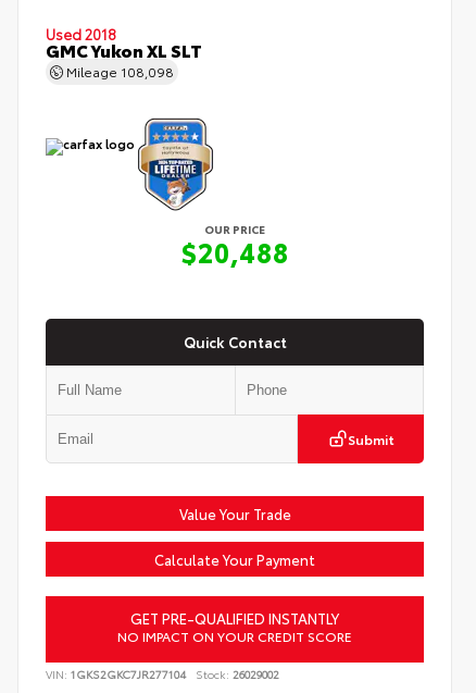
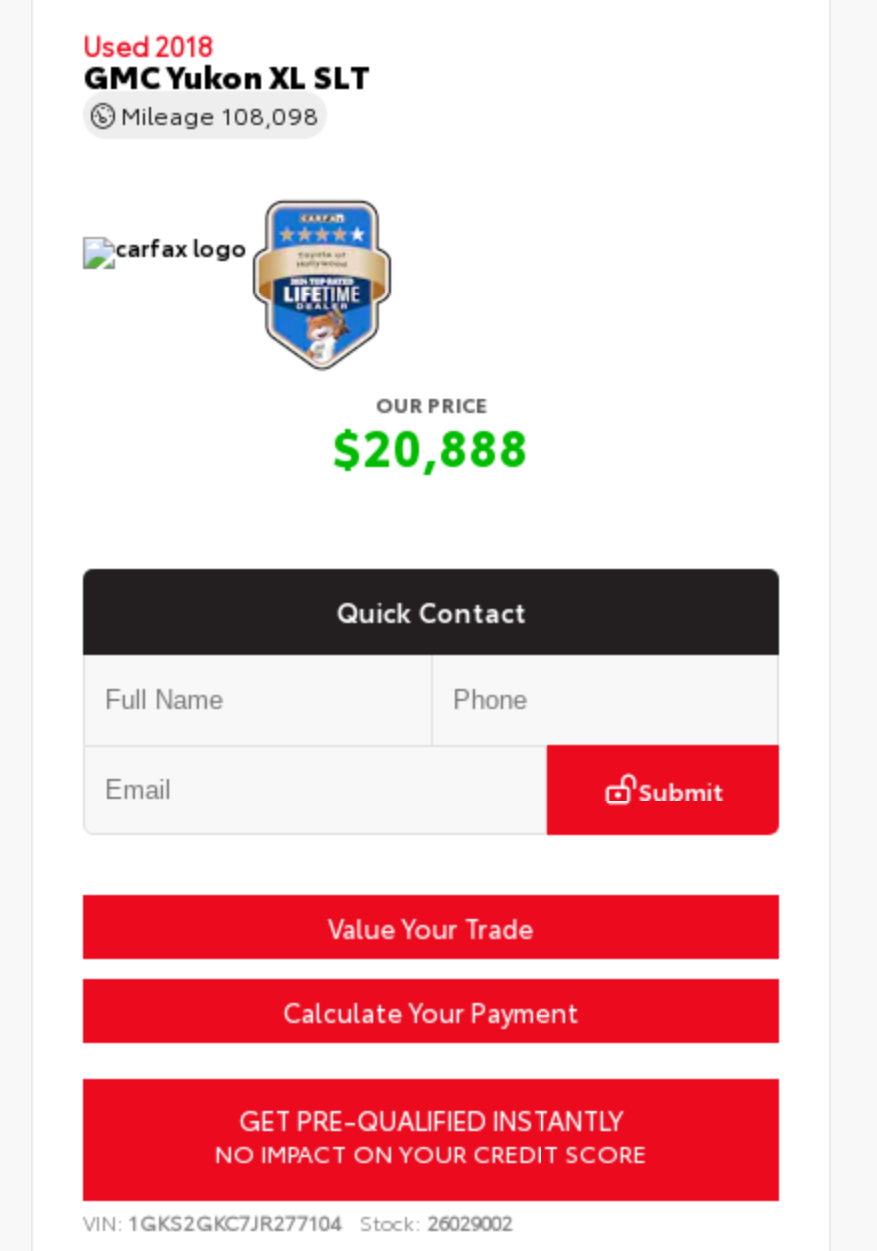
- $20,488
+ $20,888
